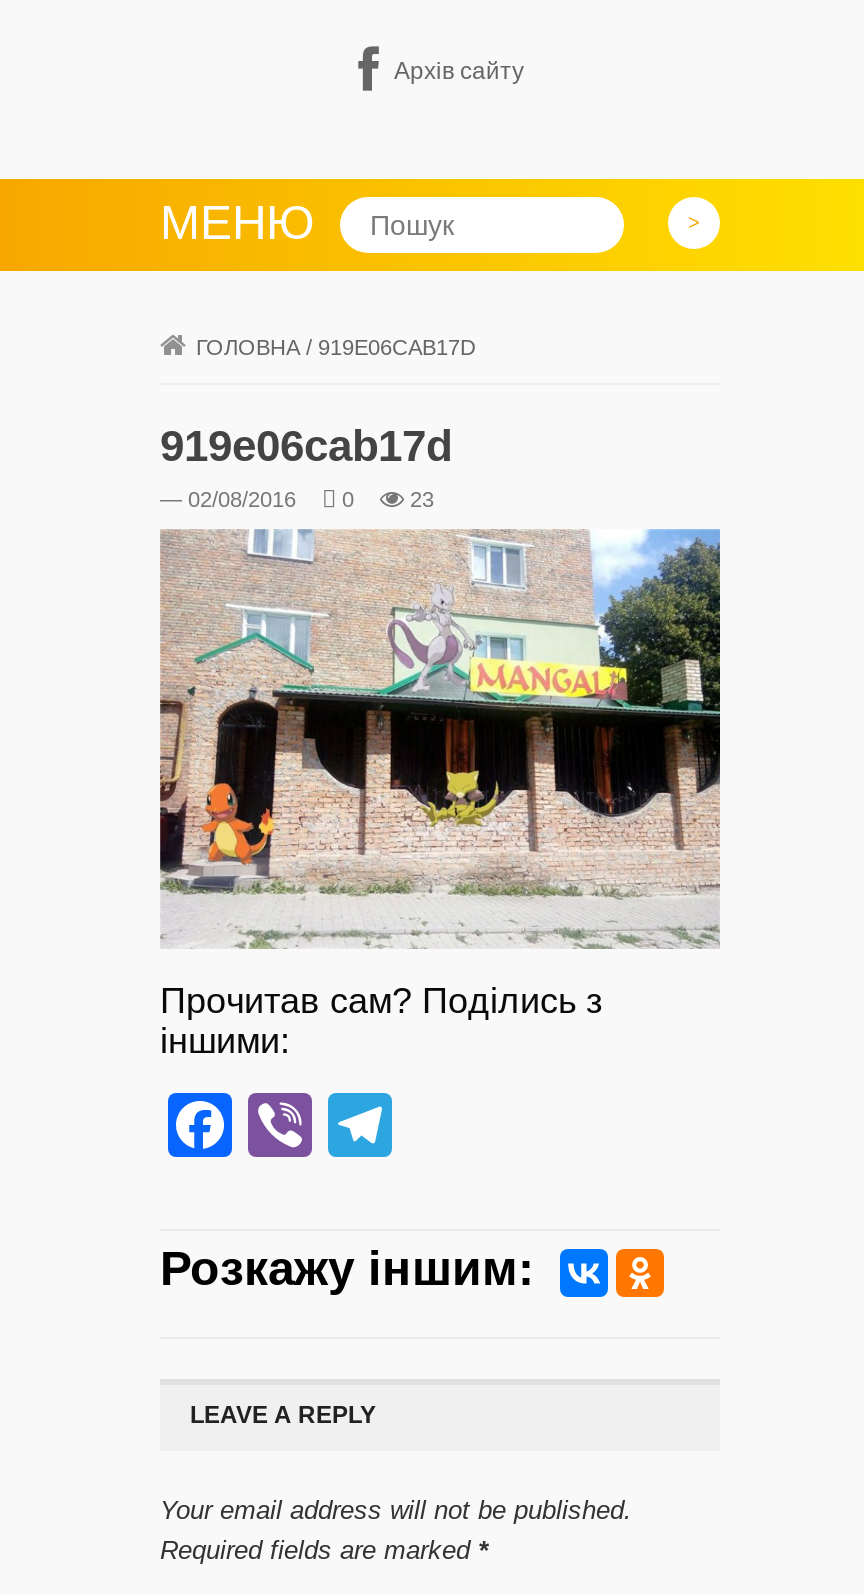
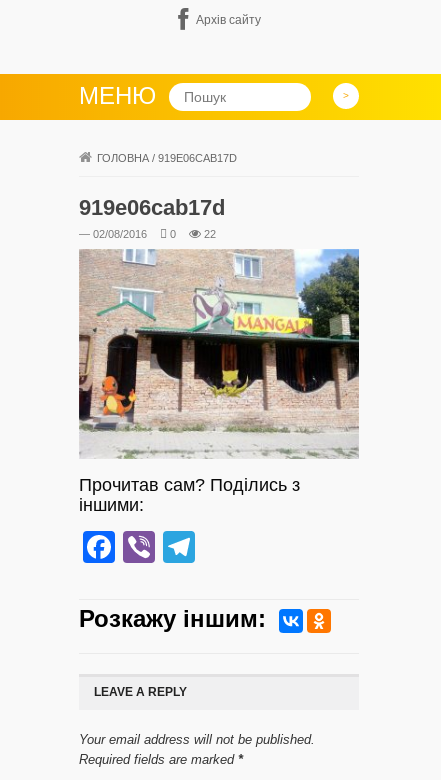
- 23
+ 22
